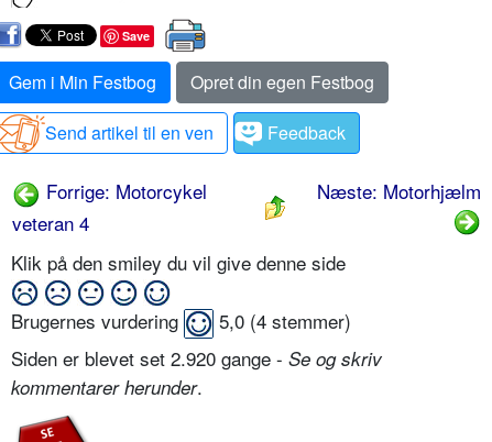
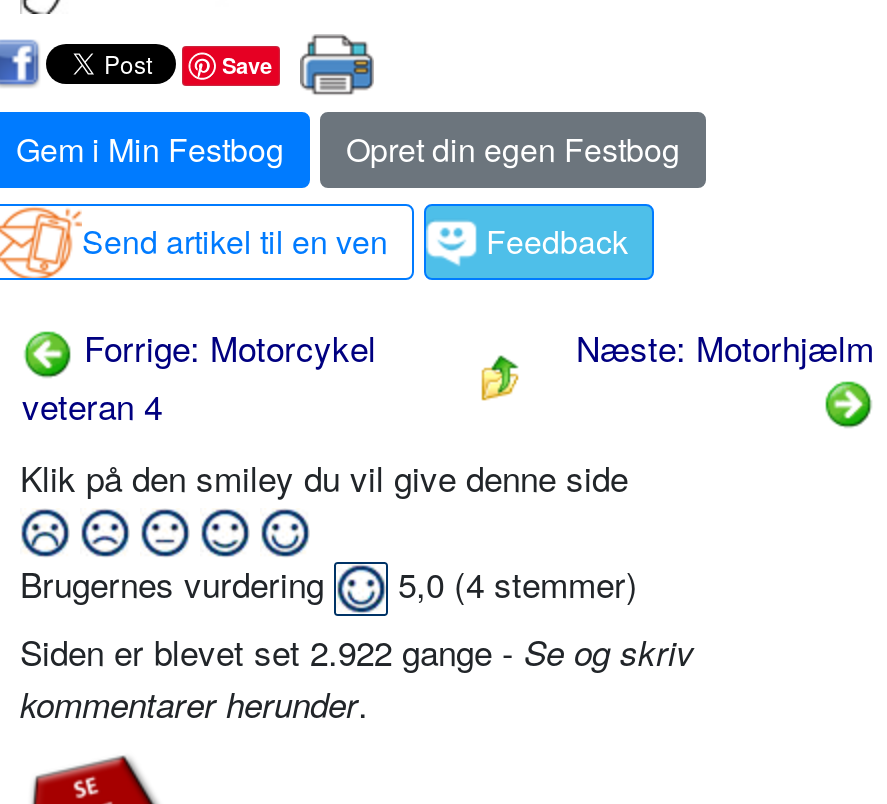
- Siden er blevet set 2.920 gange - Se og skriv
+ Siden er blevet set 2.922 gange - Se og skriv
